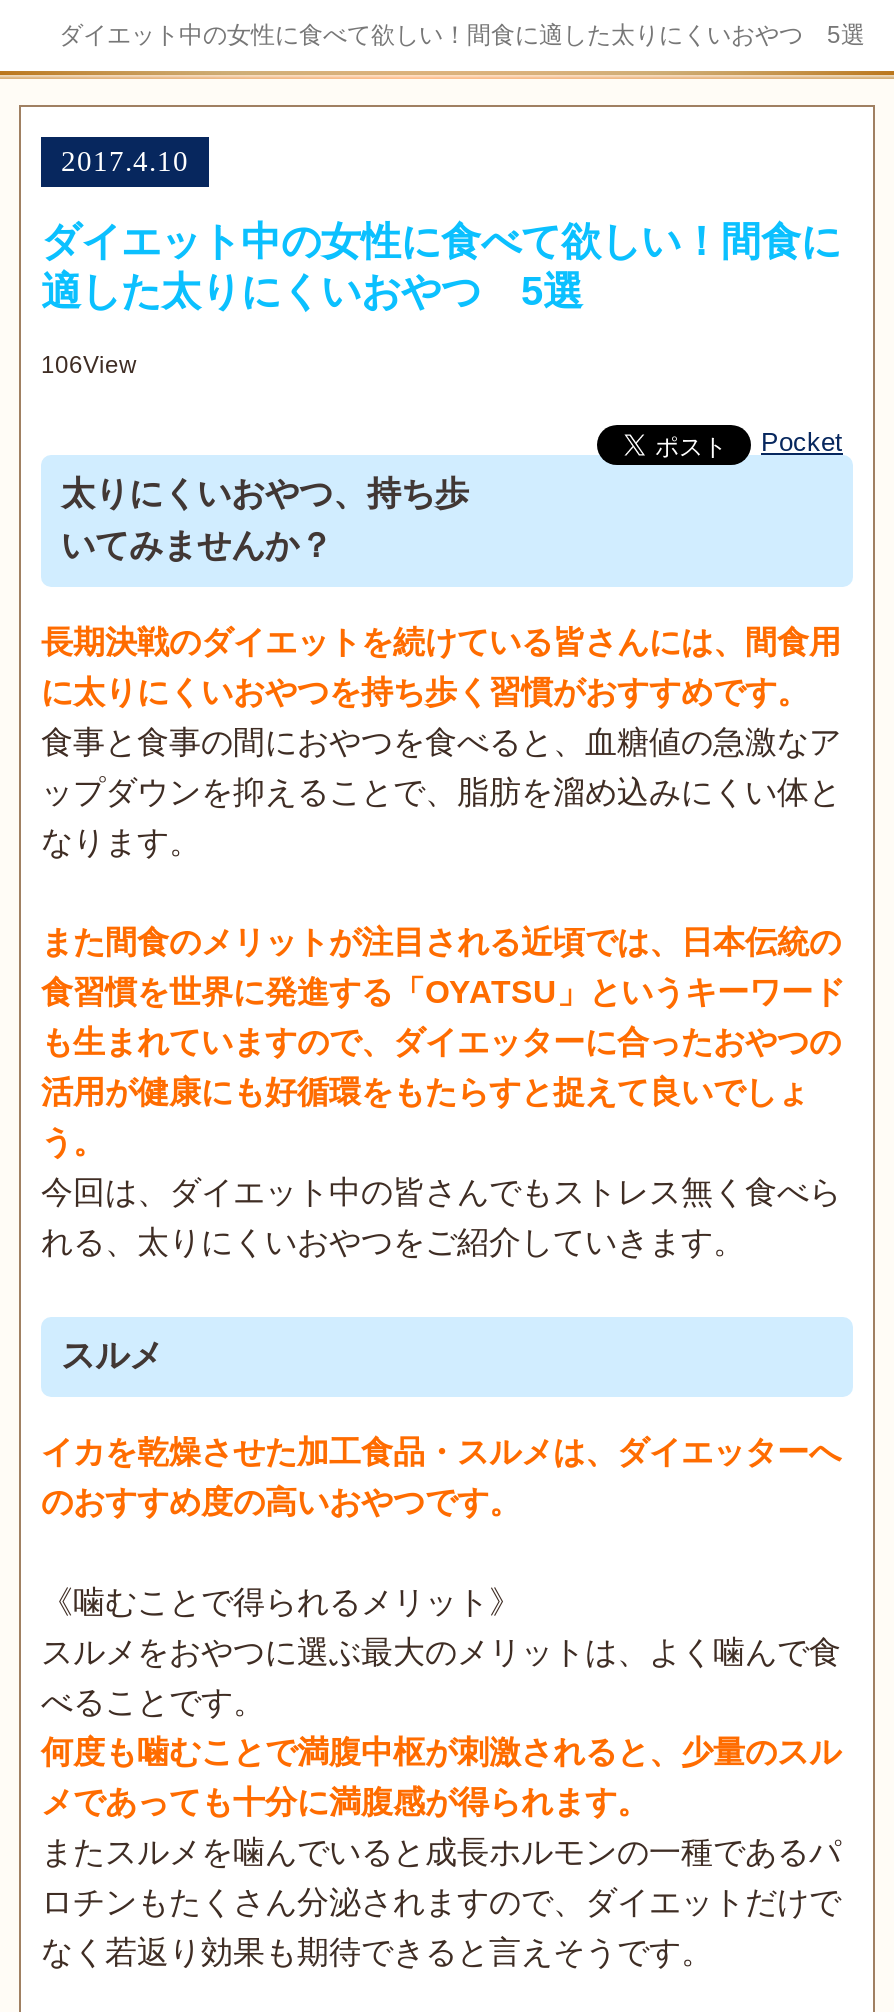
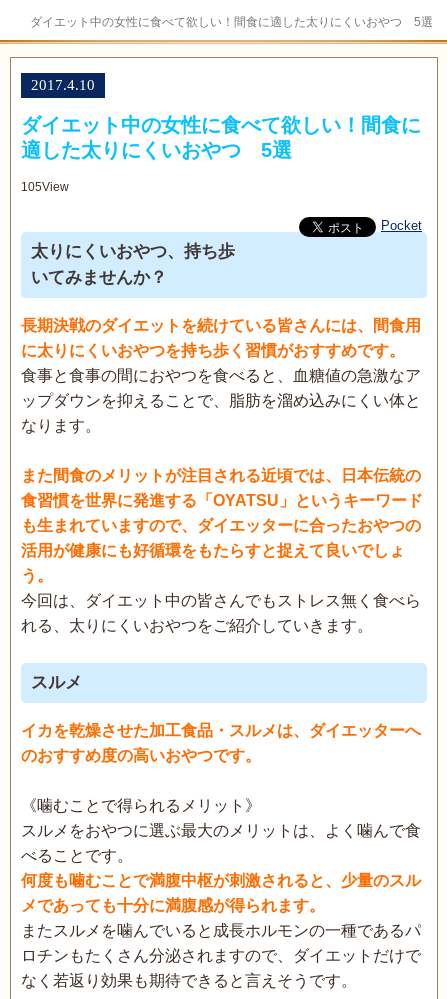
- 106View
+ 105View
